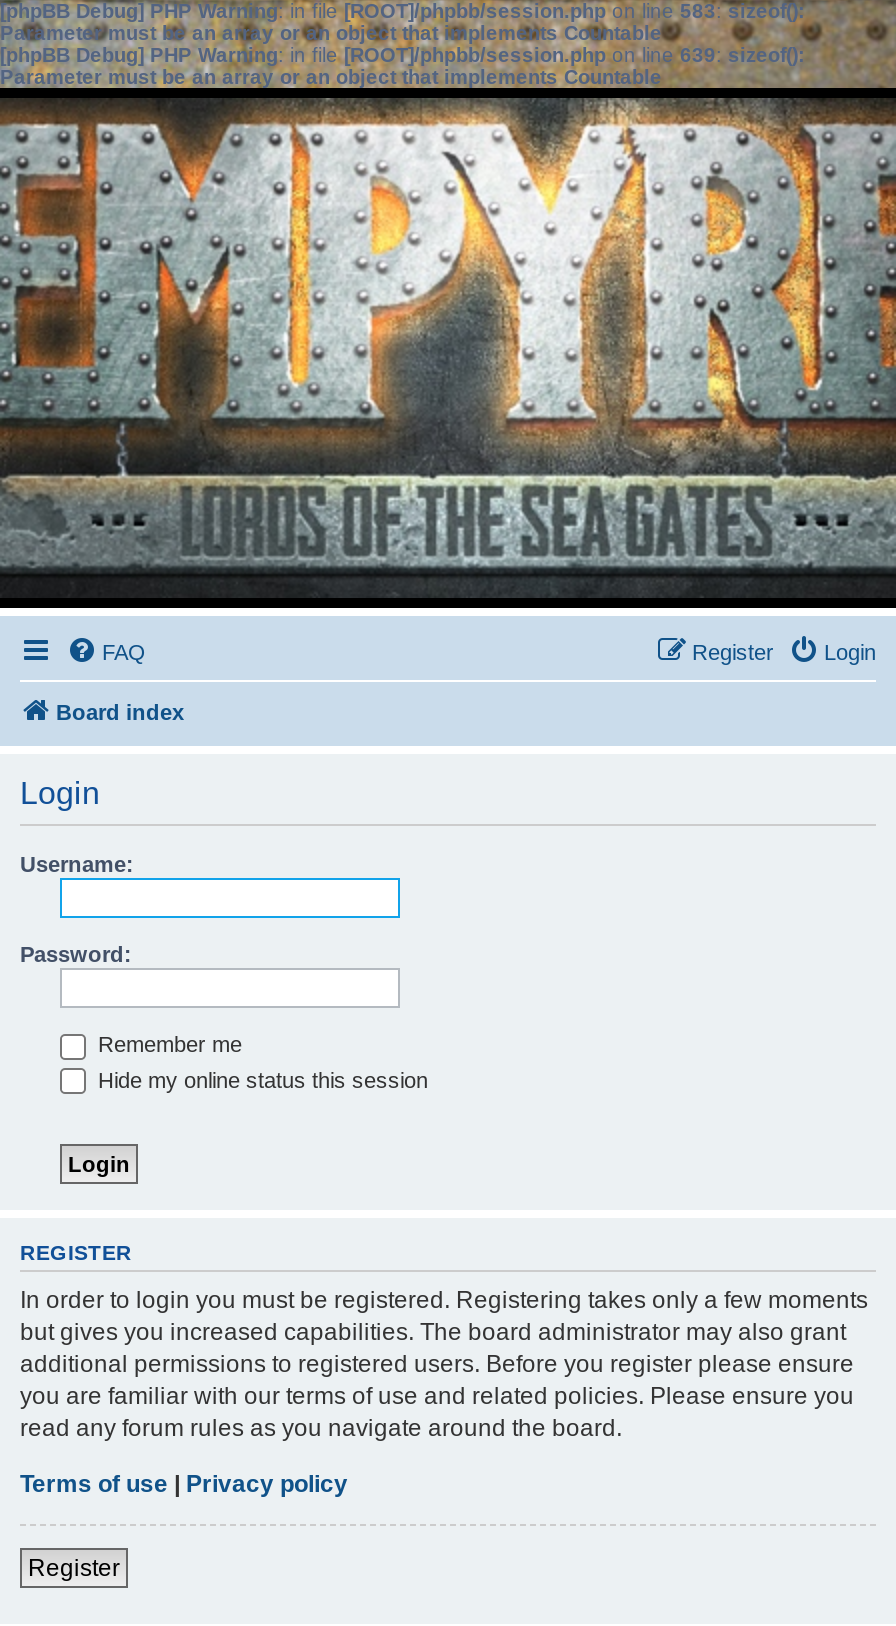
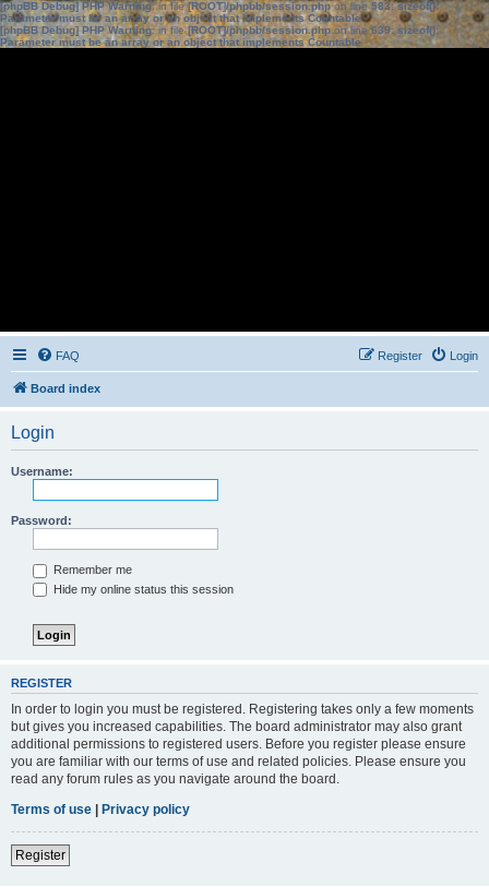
- [image]
